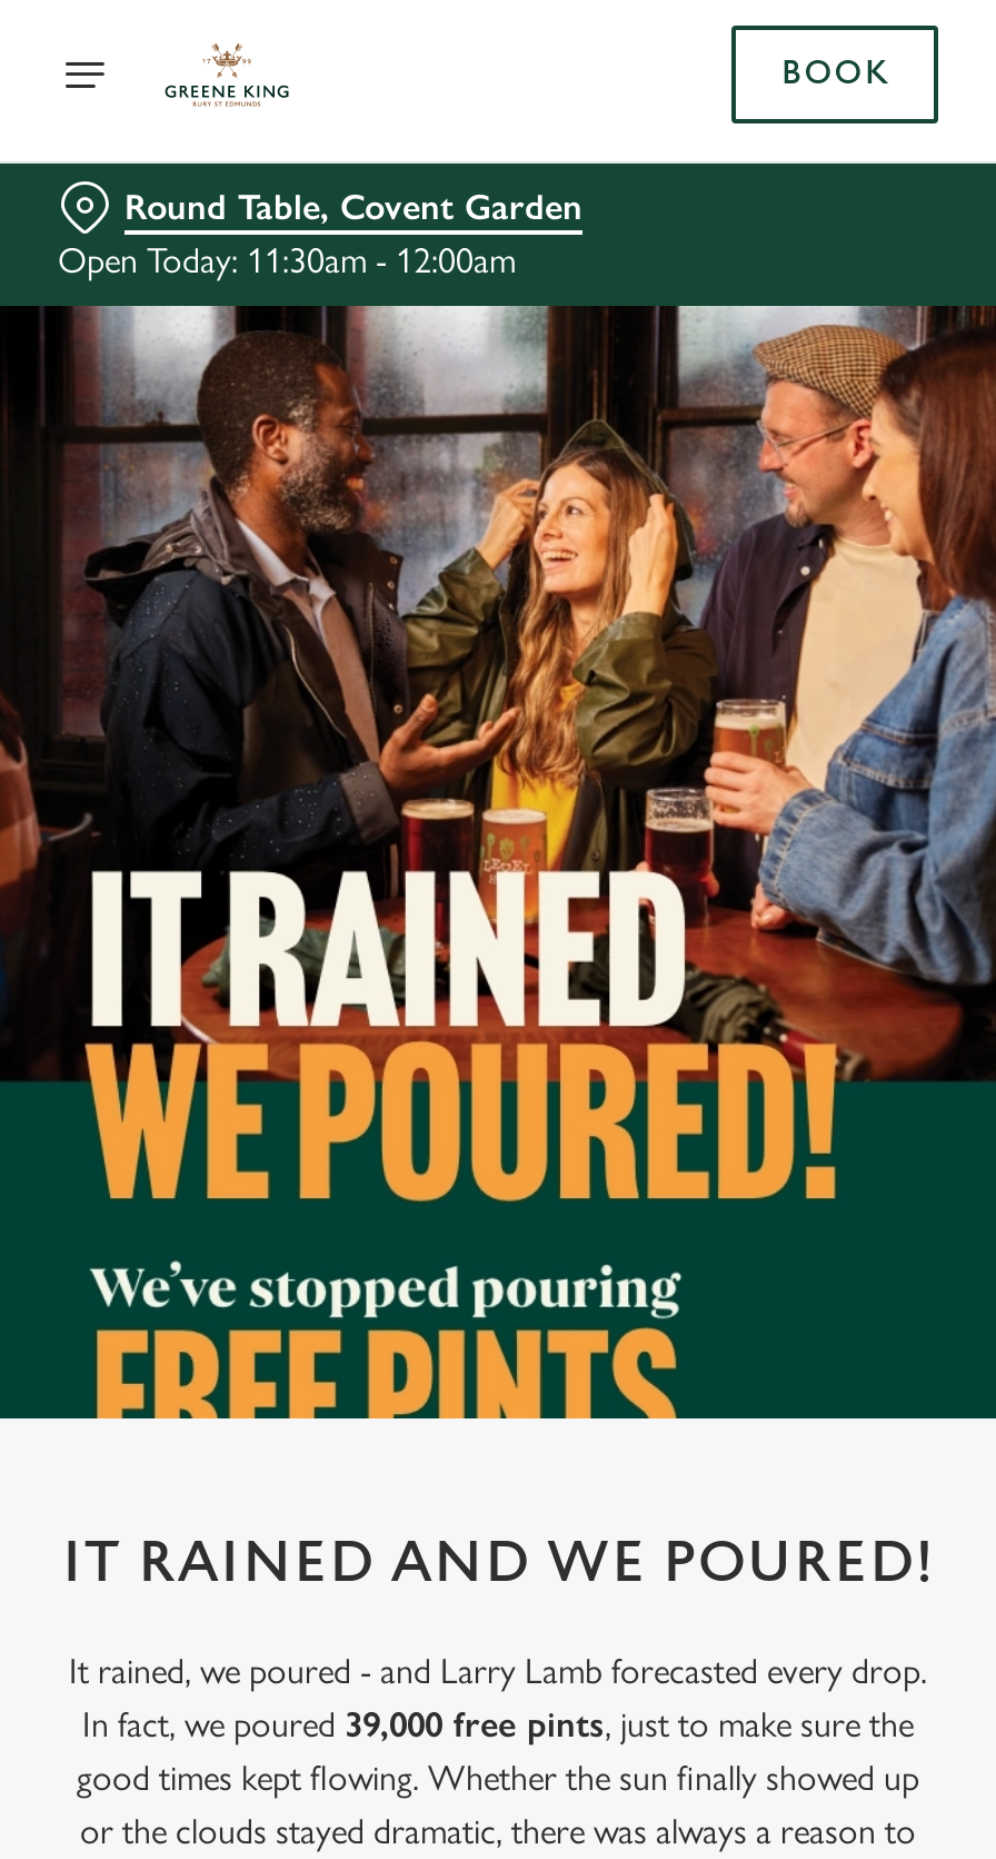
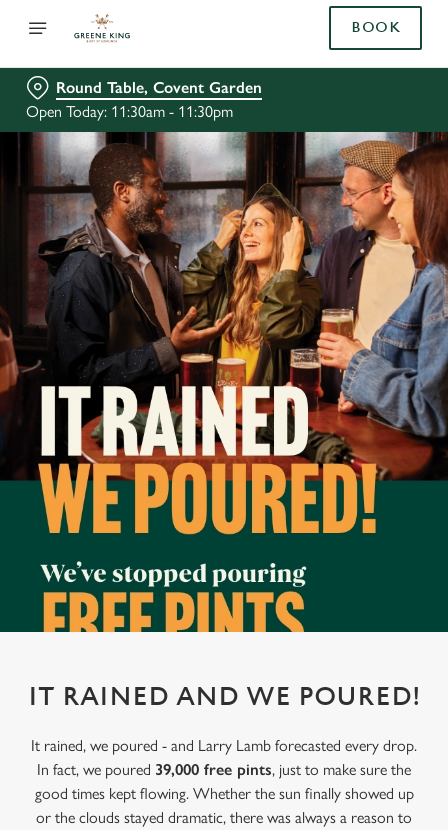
- Open Today: 11:30am - 12:00am
+ Open Today: 11:30am - 11:30pm
